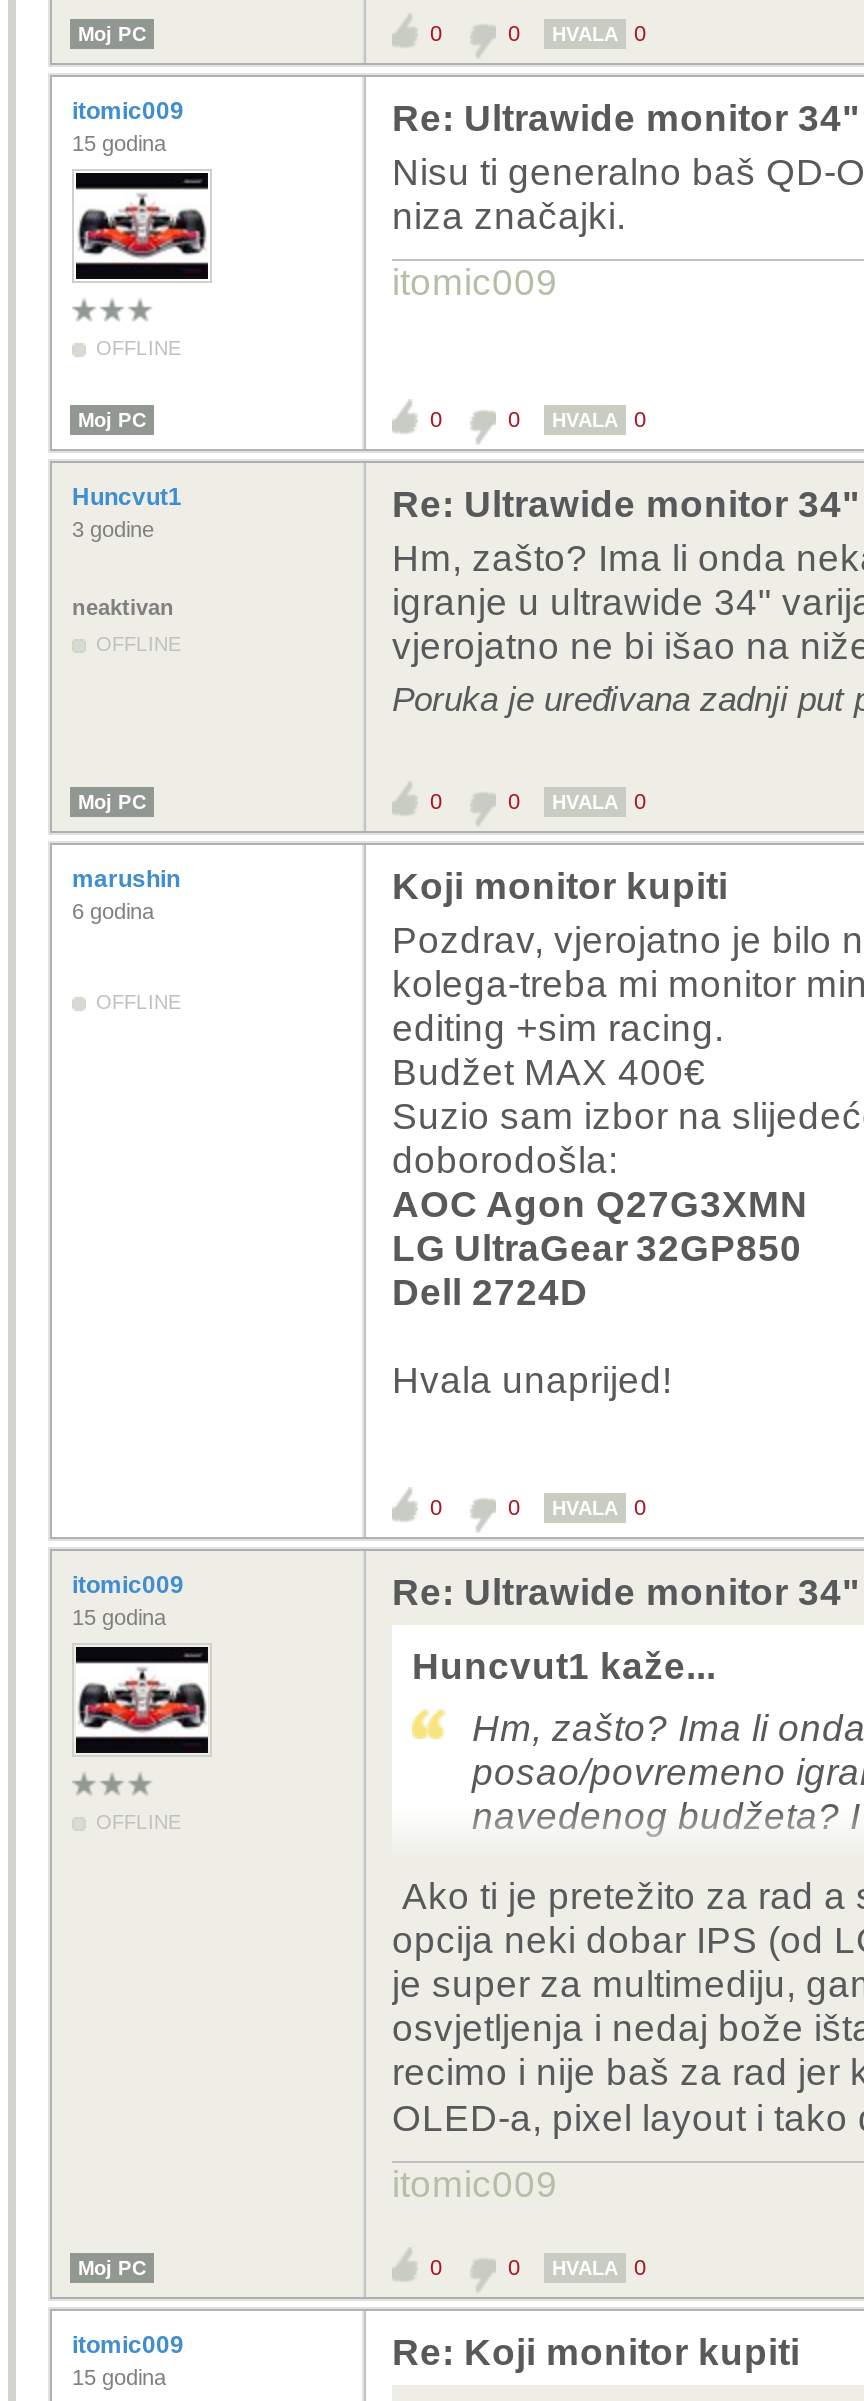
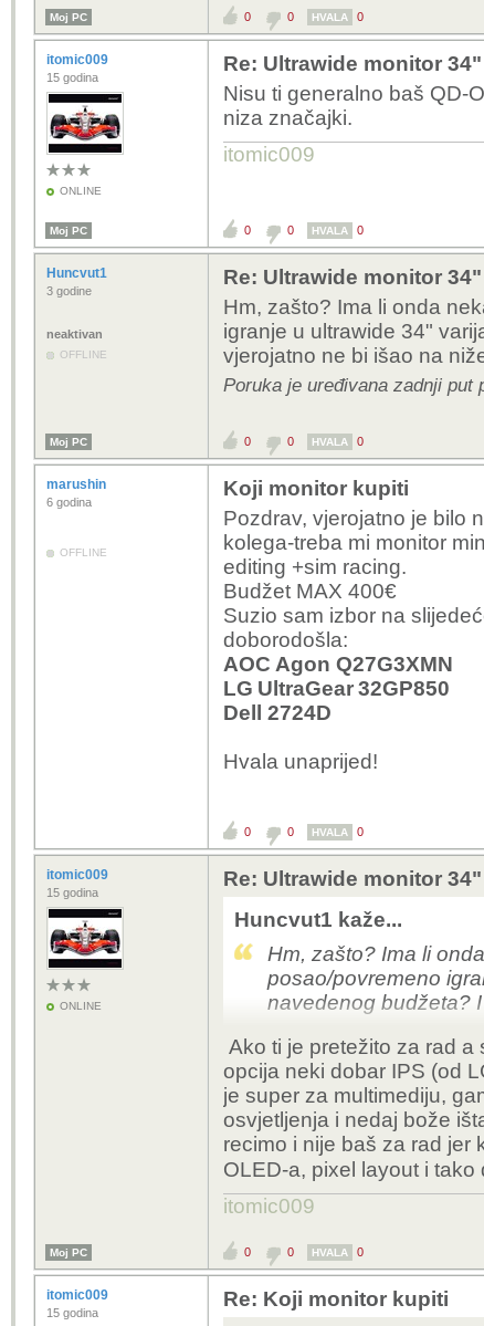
- OFFLINE
+ ONLINE

- OFFLINE
+ ONLINE
